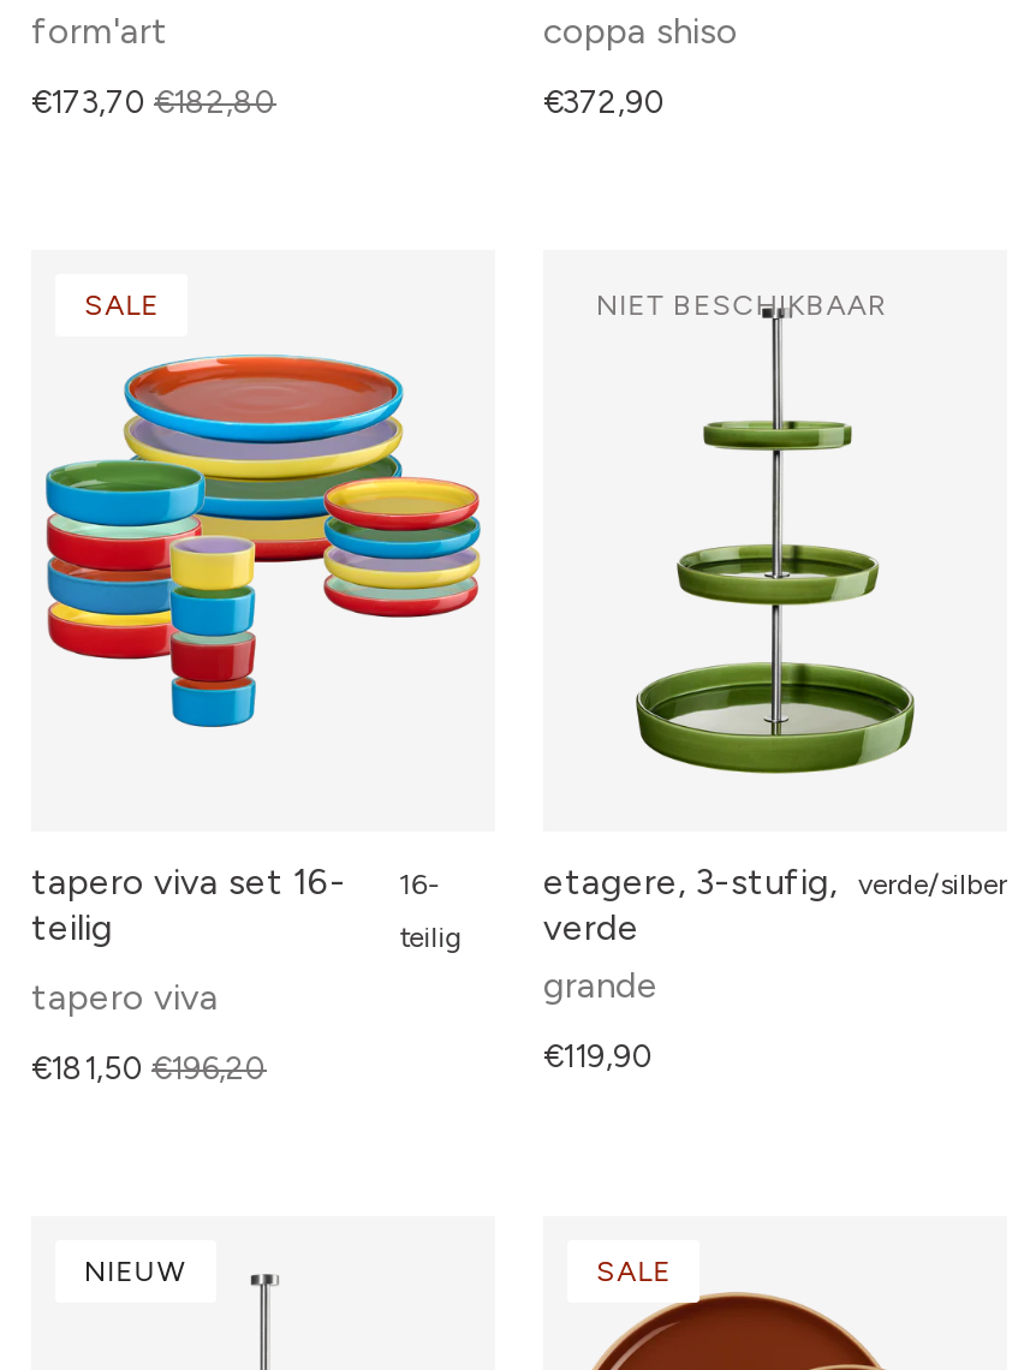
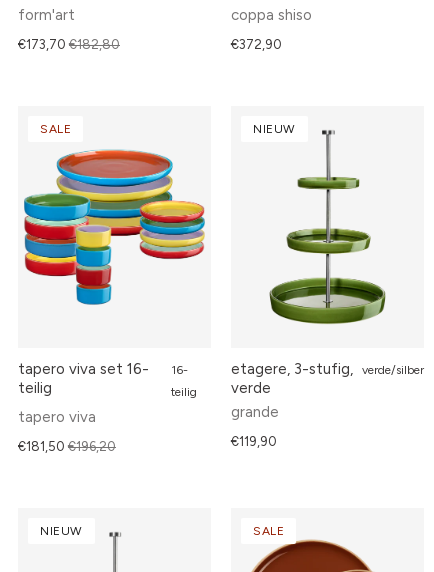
- NIET BESCHIKBAAR
+ NIEUW
